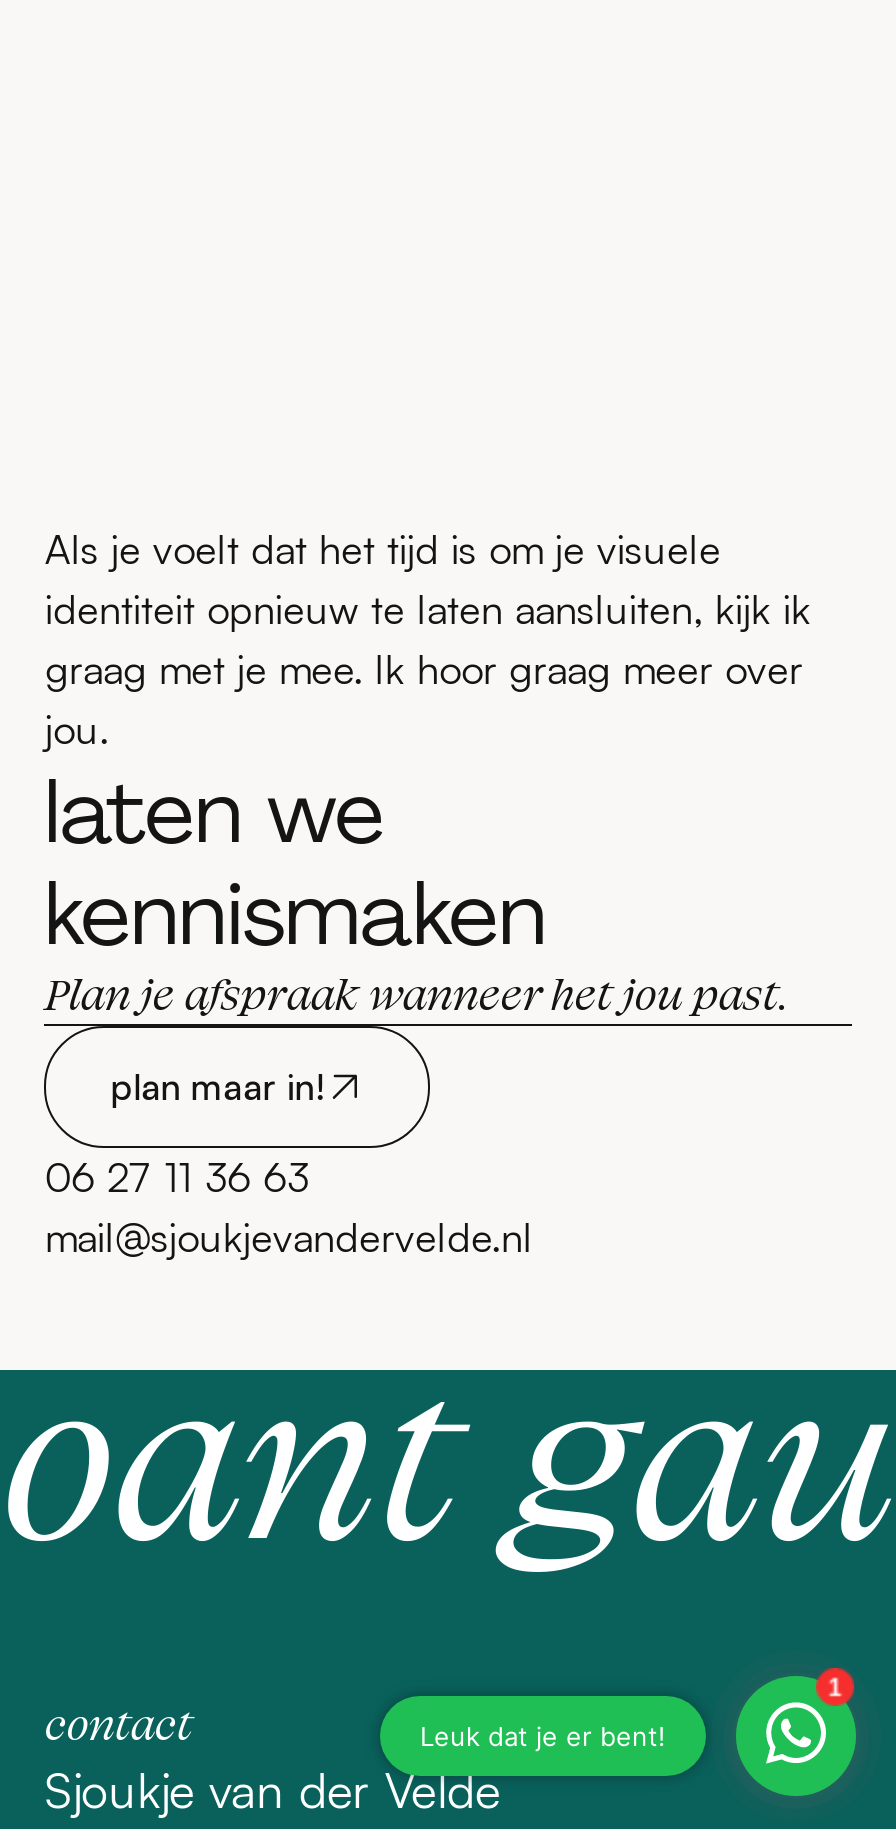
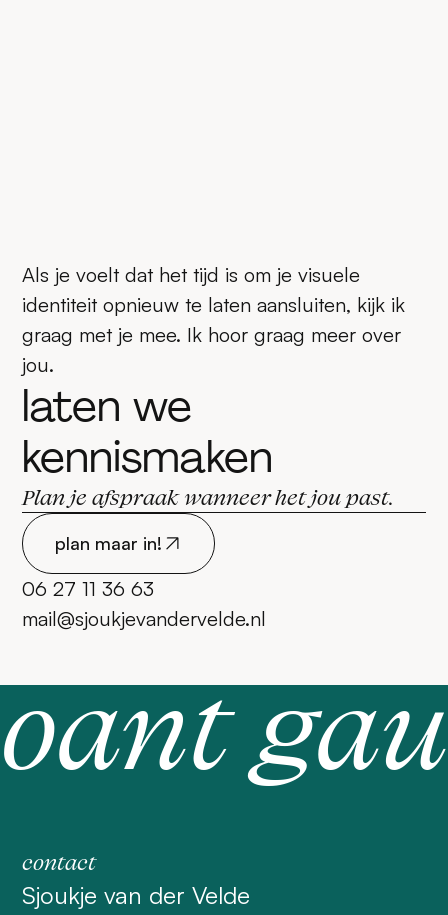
- [image]

- [image]
